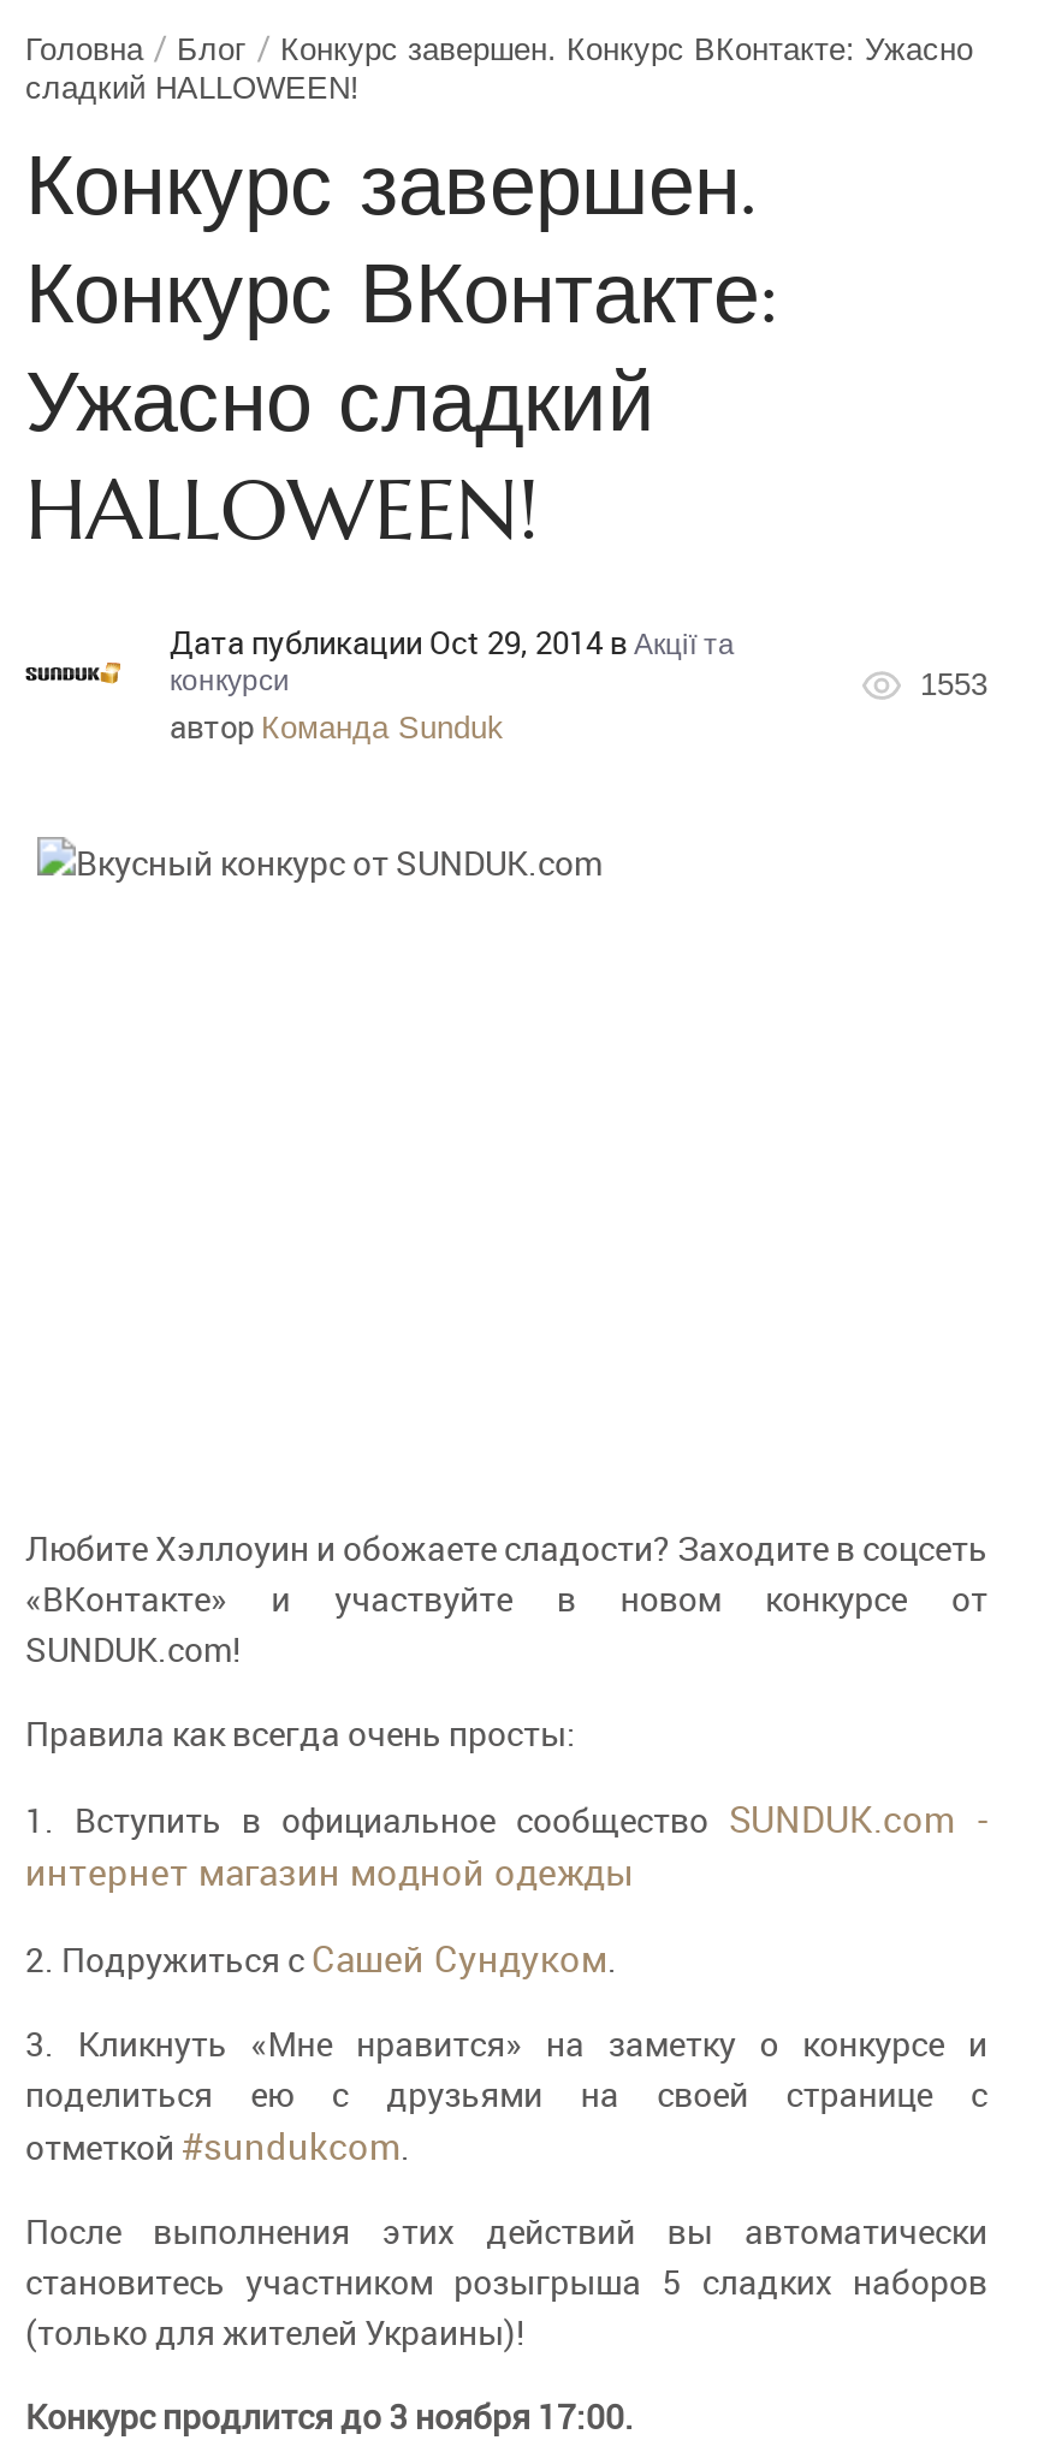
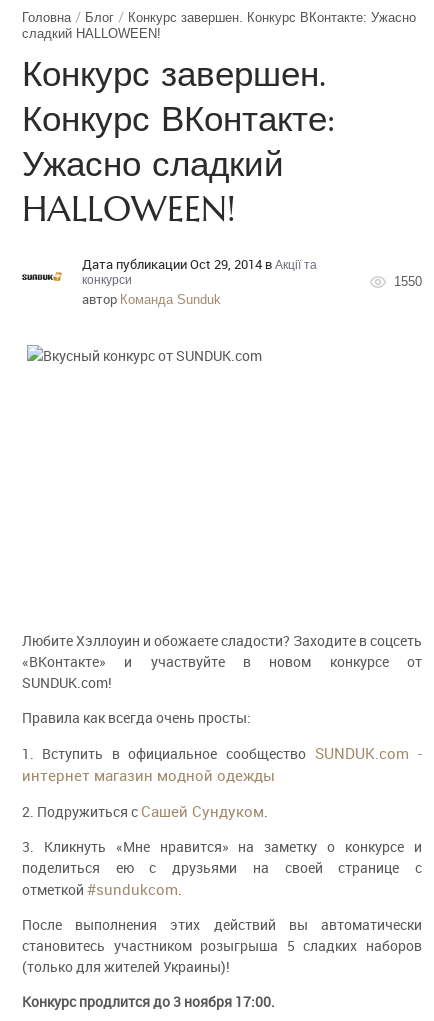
- 1553
+ 1550
